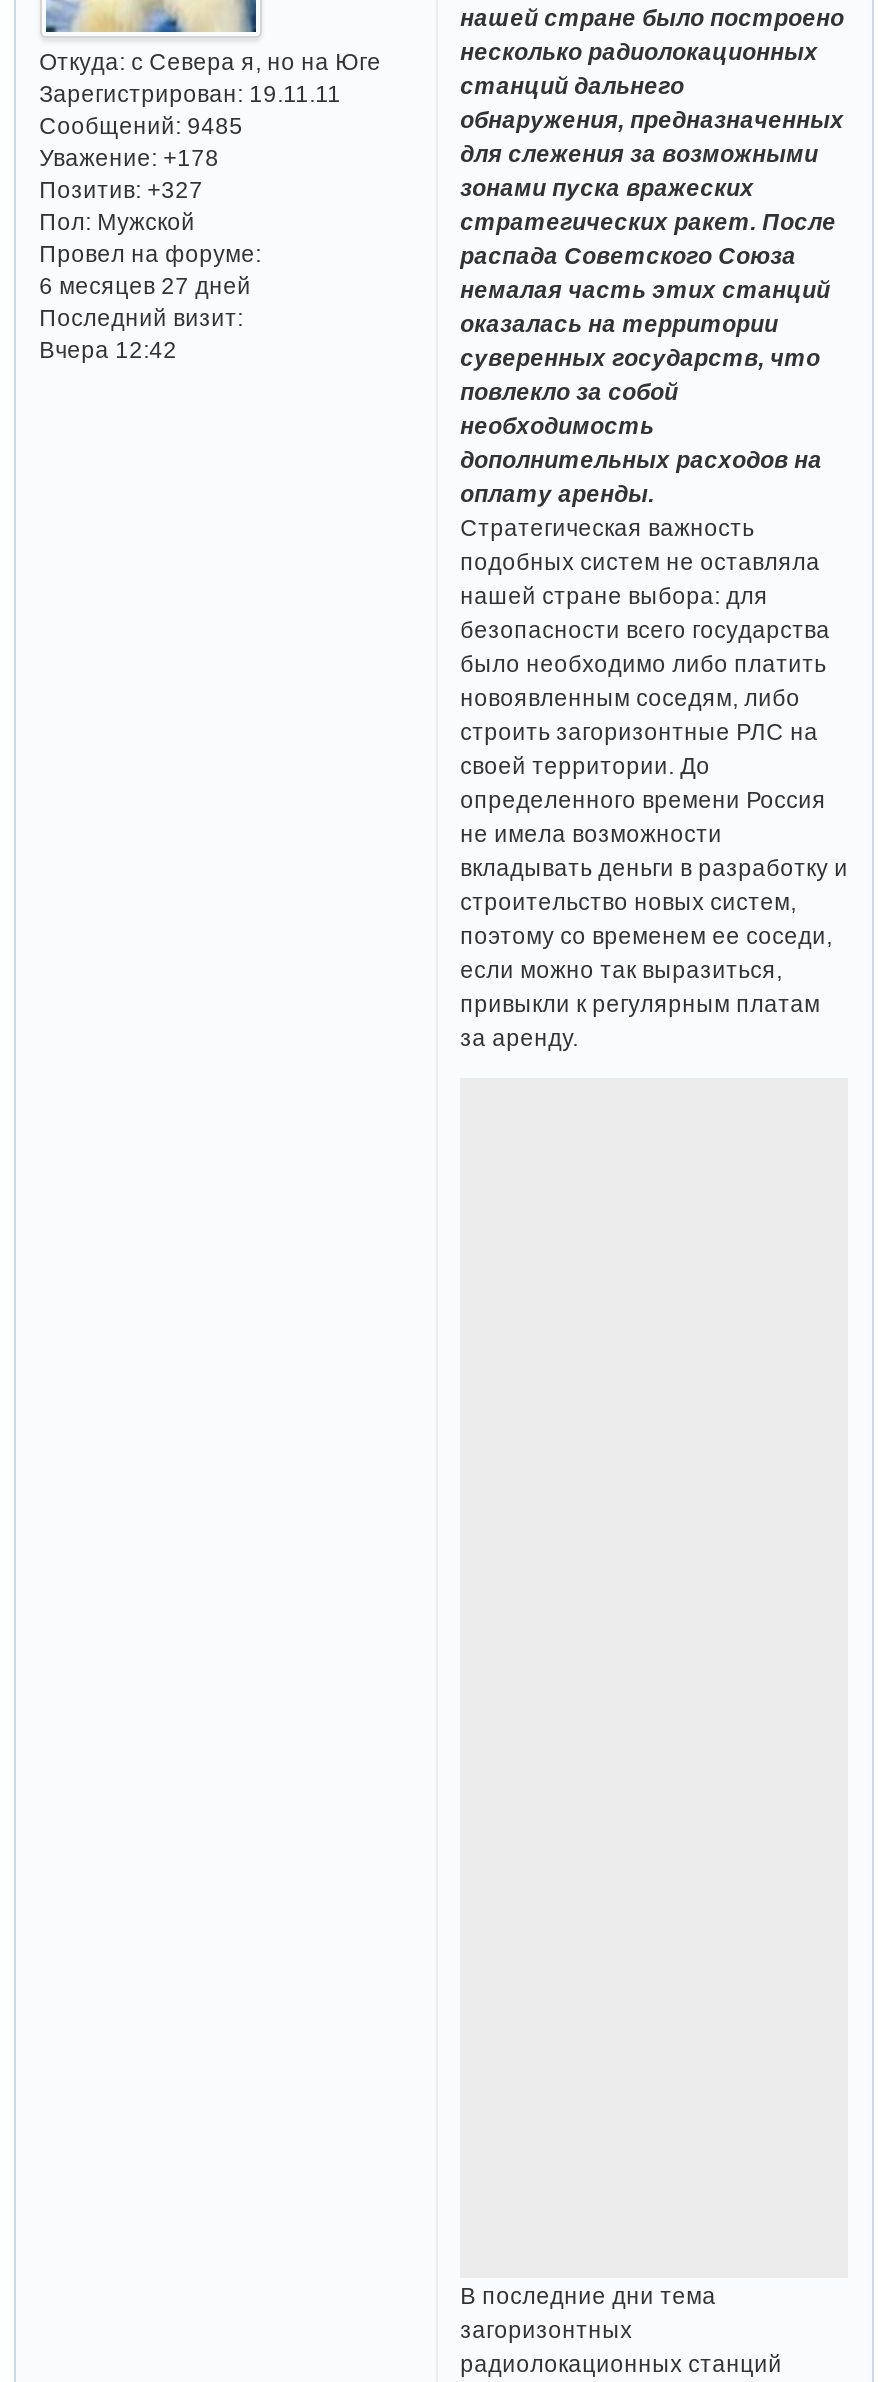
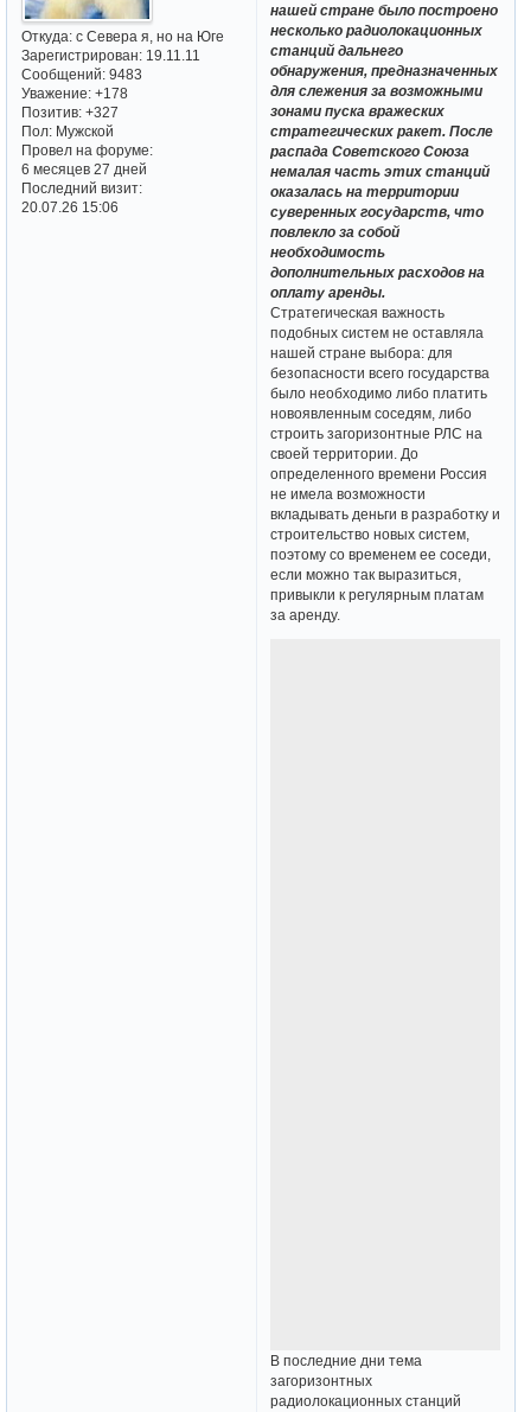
- Сообщений: 9485
+ Сообщений: 9483

- Вчера 12:42
+ 20.07.26 15:06
